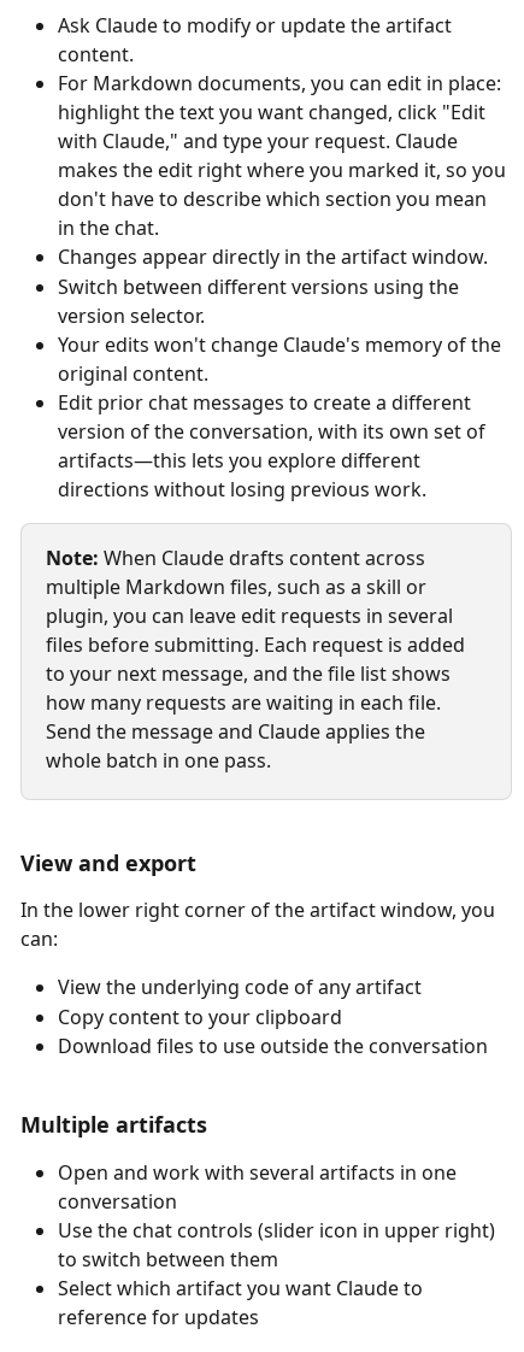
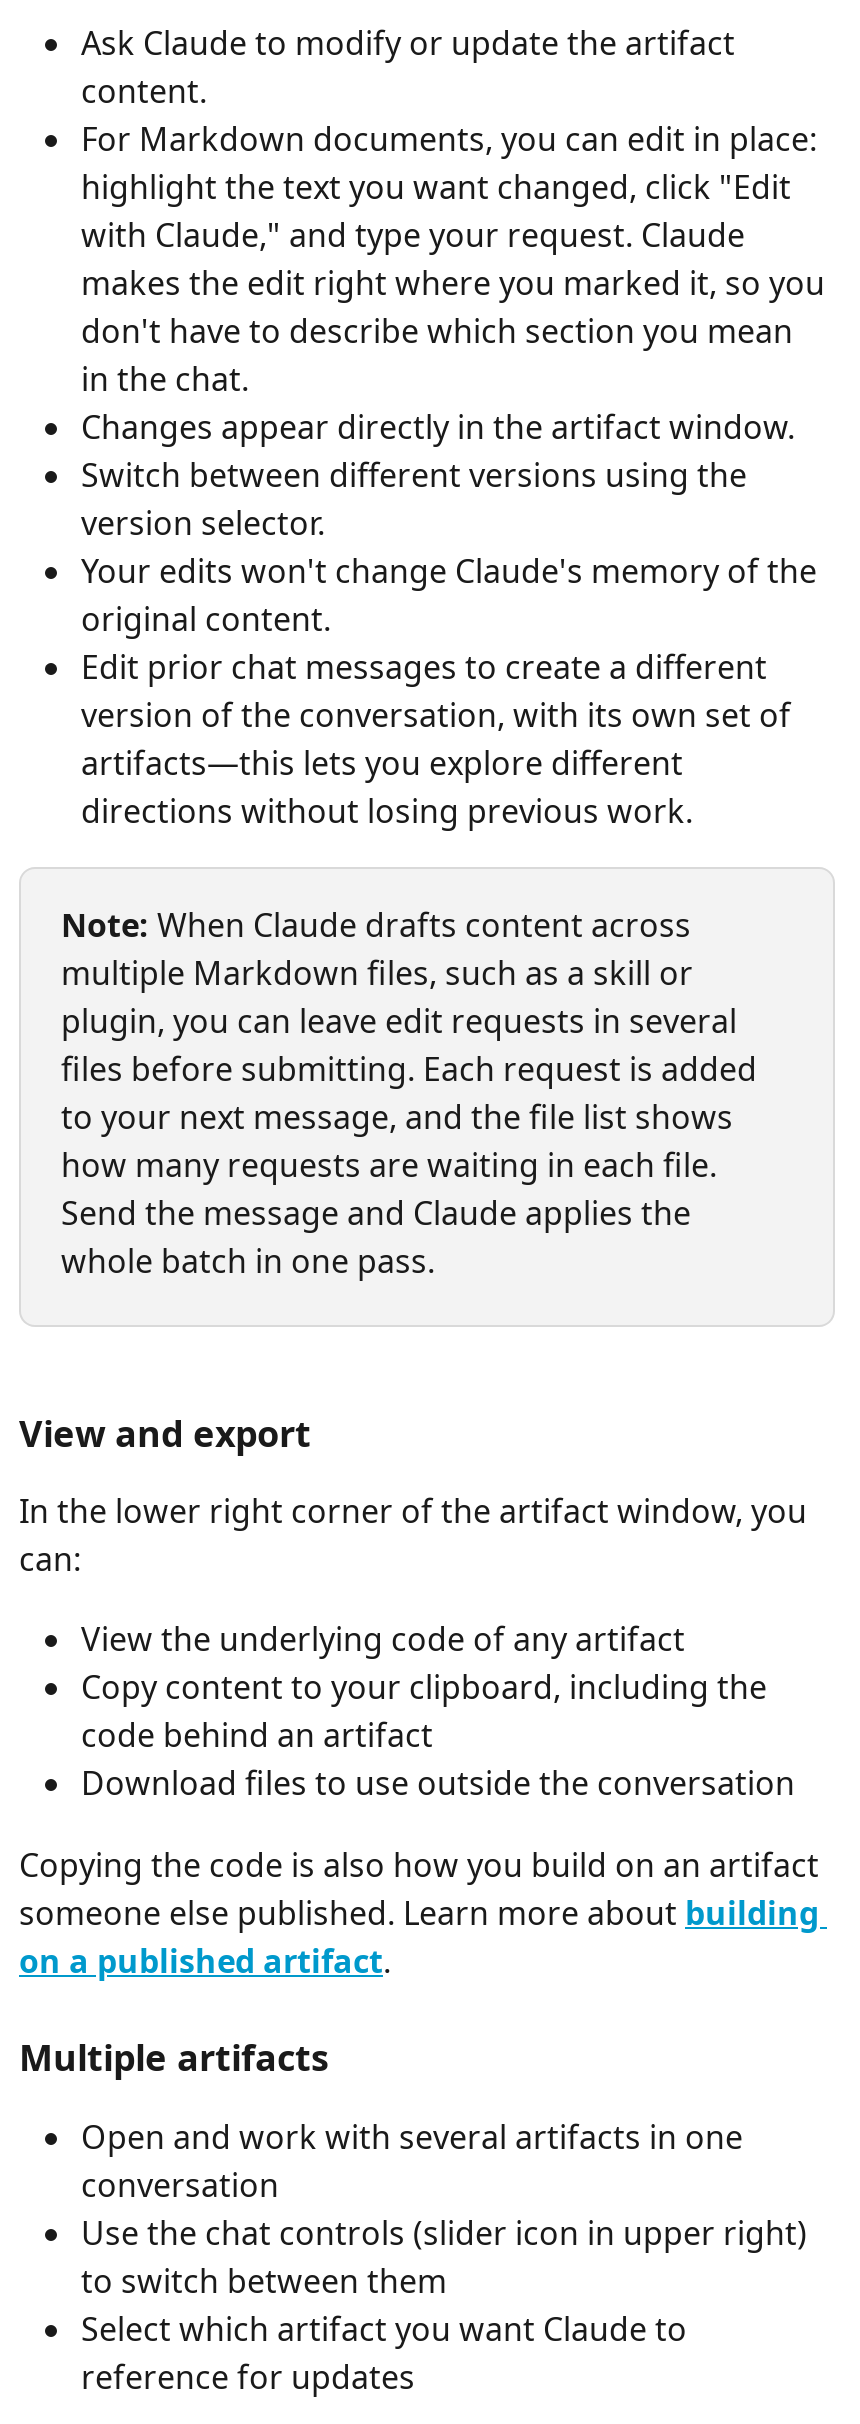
- Copy content to your clipboard
+ Copy content to your clipboard, including the
+ code behind an artifact

+ Copying the code is also how you build on an artifact
+ someone else published. Learn more about building
+ on a published artifact.
